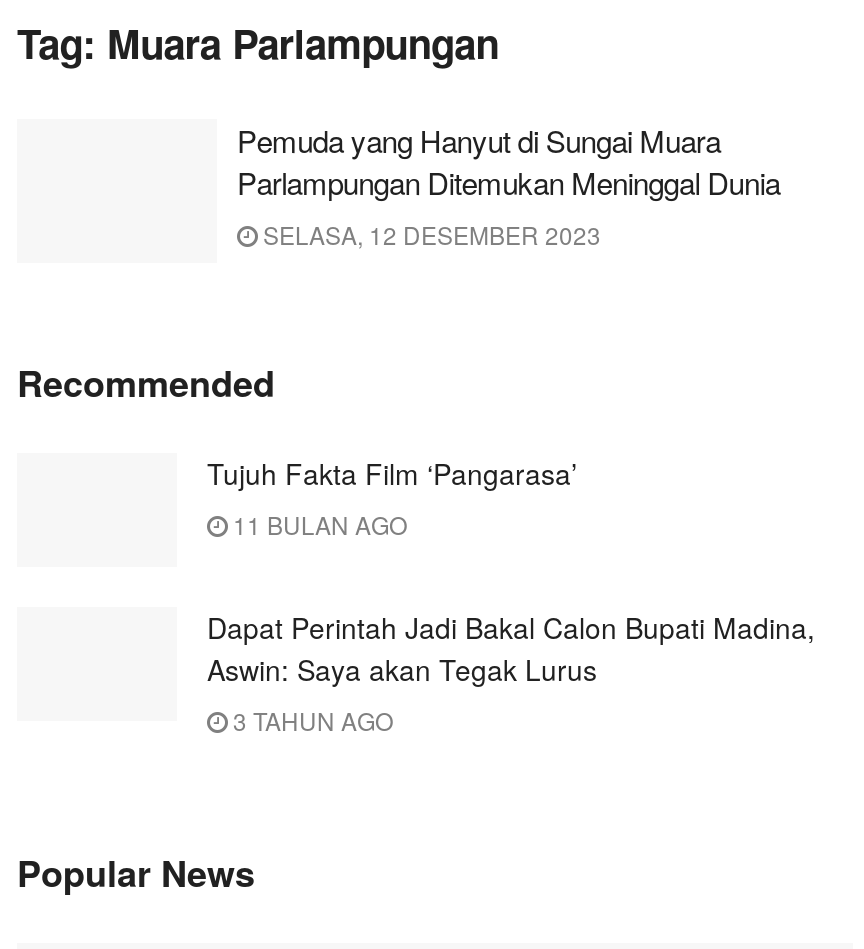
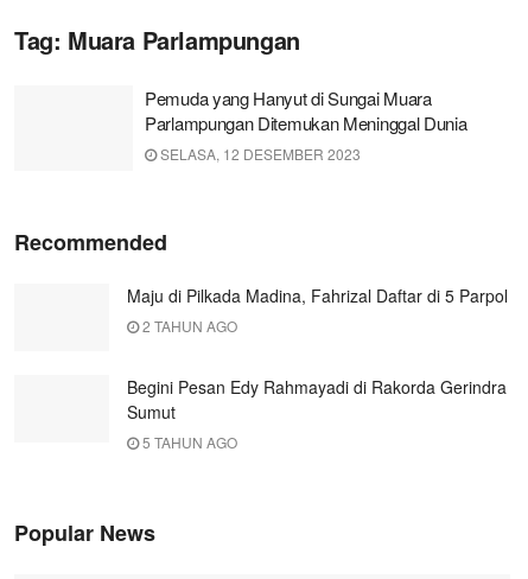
- Tujuh Fakta Film ‘Pangarasa’
- 11 BULAN AGO
+ Maju di Pilkada Madina, Fahrizal Daftar di 5 Parpol
+ 2 TAHUN AGO

- Dapat Perintah Jadi Bakal Calon Bupati Madina,
- Aswin: Saya akan Tegak Lurus
- 3 TAHUN AGO
+ Begini Pesan Edy Rahmayadi di Rakorda Gerindra
+ Sumut
+ 5 TAHUN AGO
